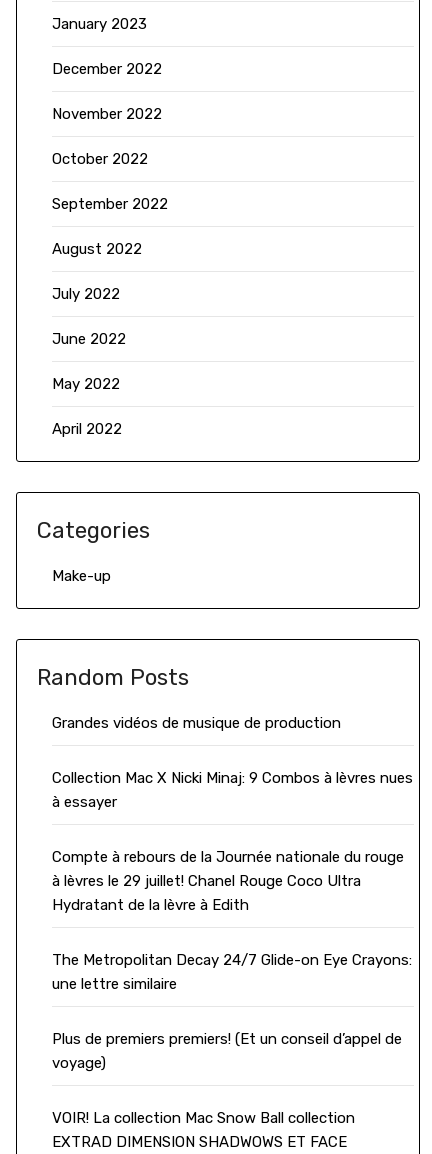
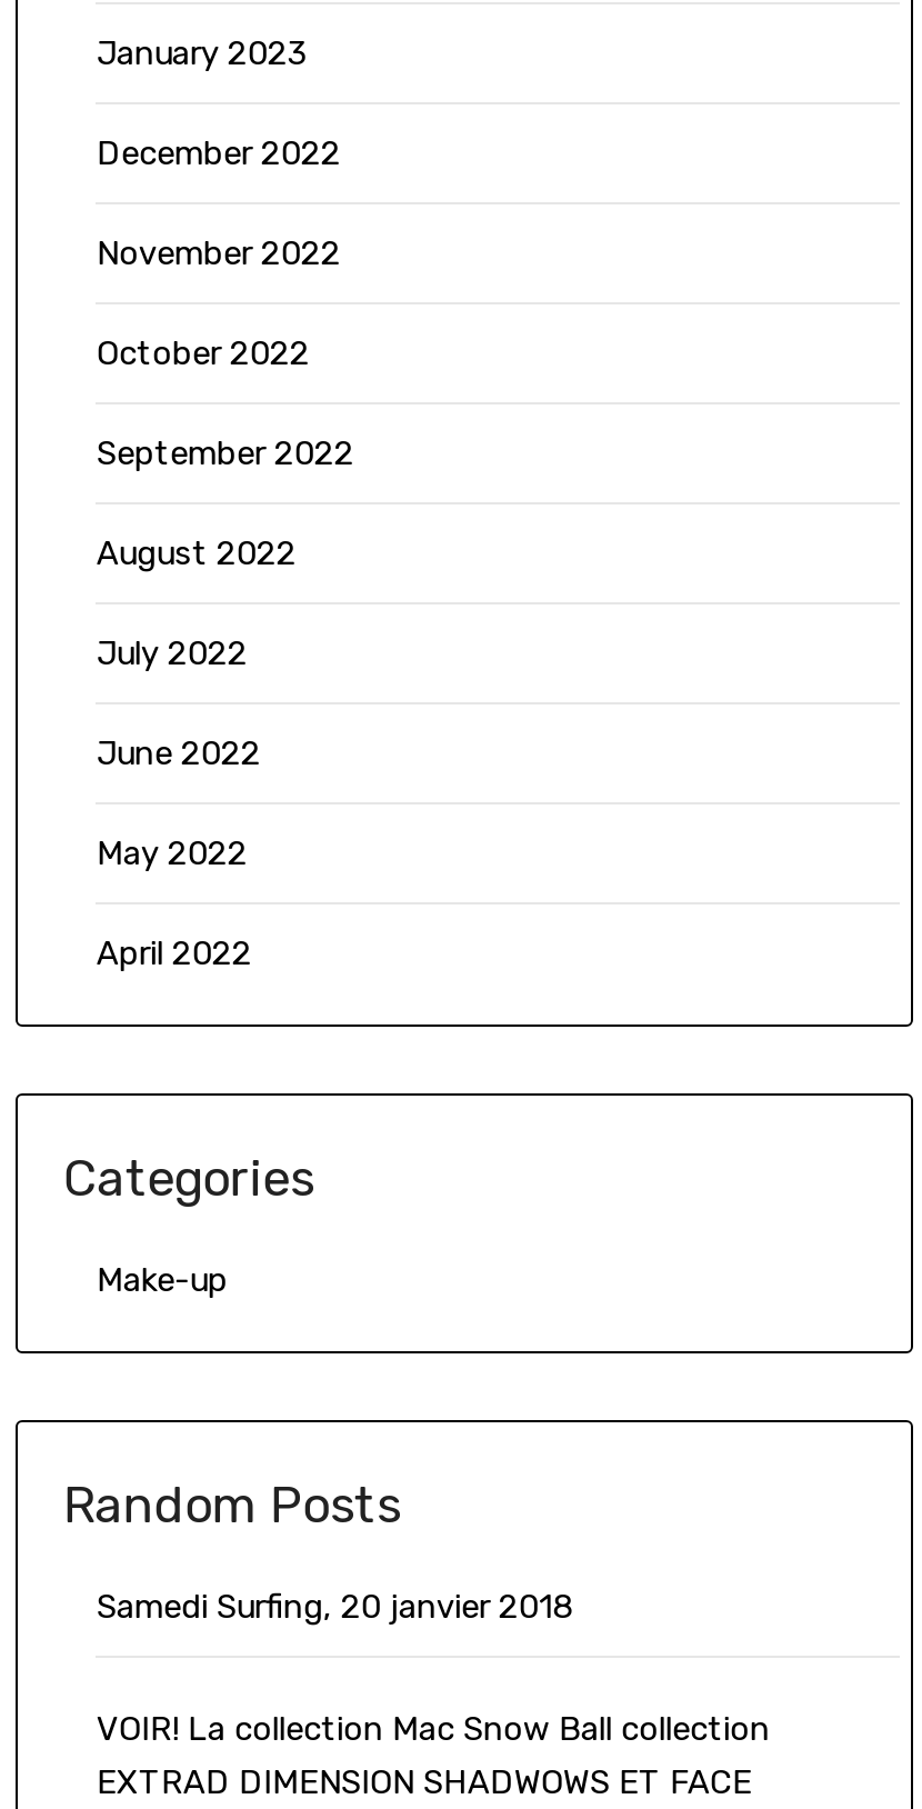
- Grandes vidéos de musique de production
- Collection Mac X Nicki Minaj: 9 Combos à lèvres nues
- à essayer
- Compte à rebours de la Journée nationale du rouge
- à lèvres le 29 juillet! Chanel Rouge Coco Ultra
- Hydratant de la lèvre à Edith
- The Metropolitan Decay 24/7 Glide-on Eye Crayons:
- une lettre similaire
- Plus de premiers premiers! (Et un conseil d’appel de
- voyage)
+ Samedi Surfing, 20 janvier 2018
